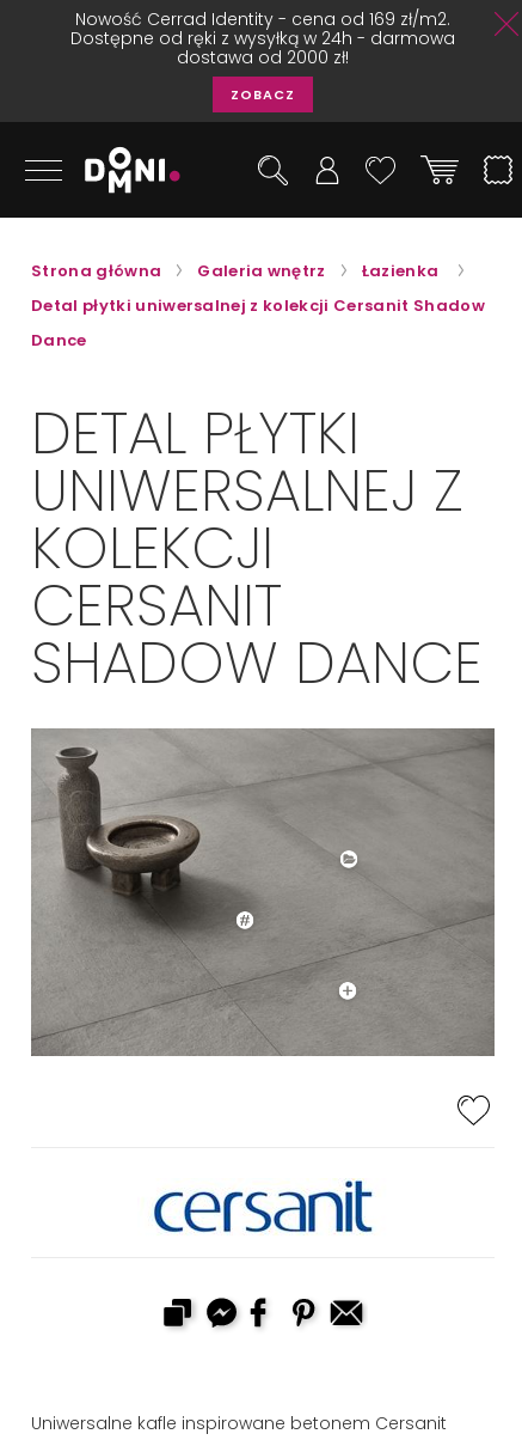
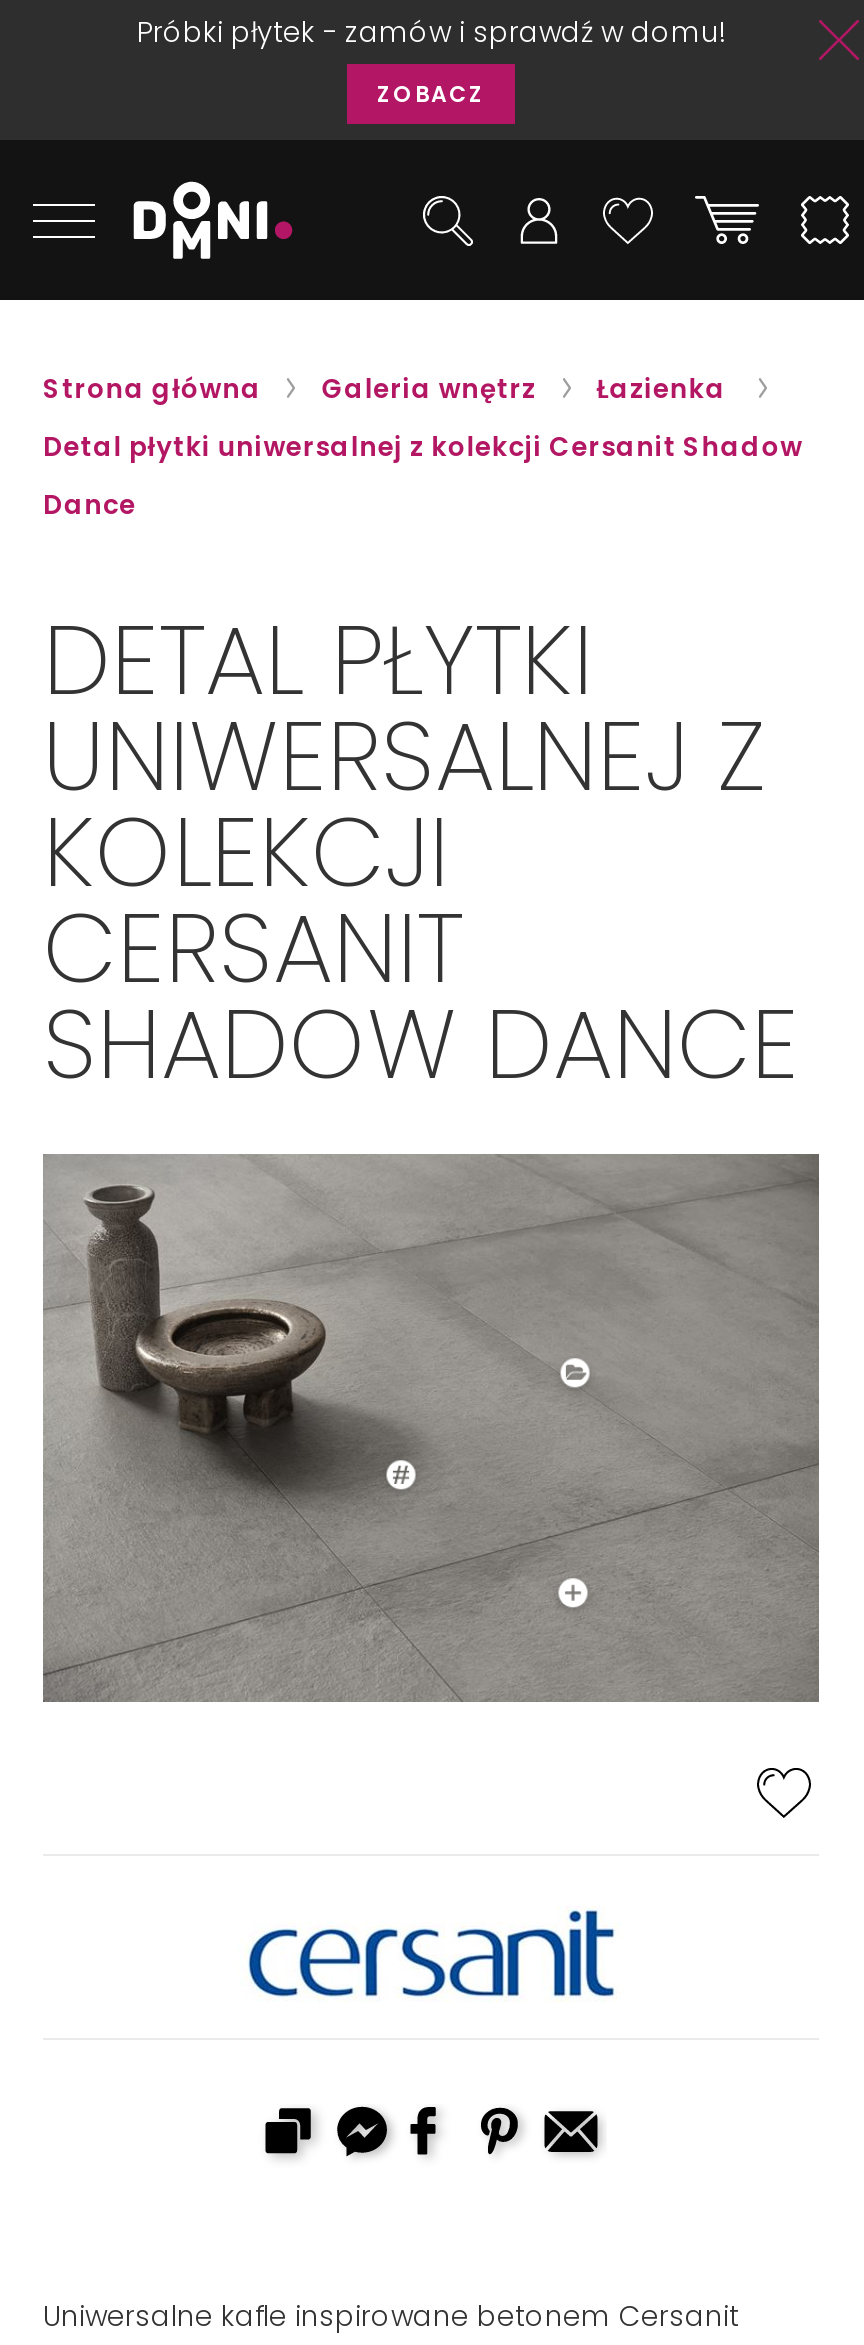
- Nowość Cerrad Identity - cena od 169 zł/m2.
- Dostępne od ręki z wysyłką w 24h - darmowa
- dostawa od 2000 zł!
+ Próbki płytek - zamów i sprawdź w domu!
